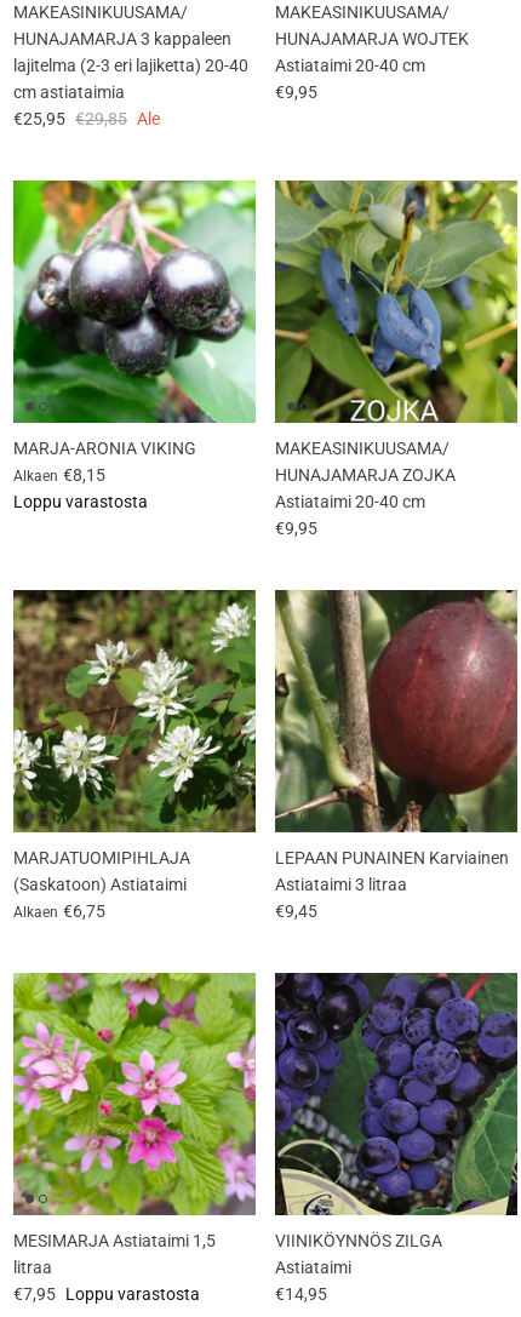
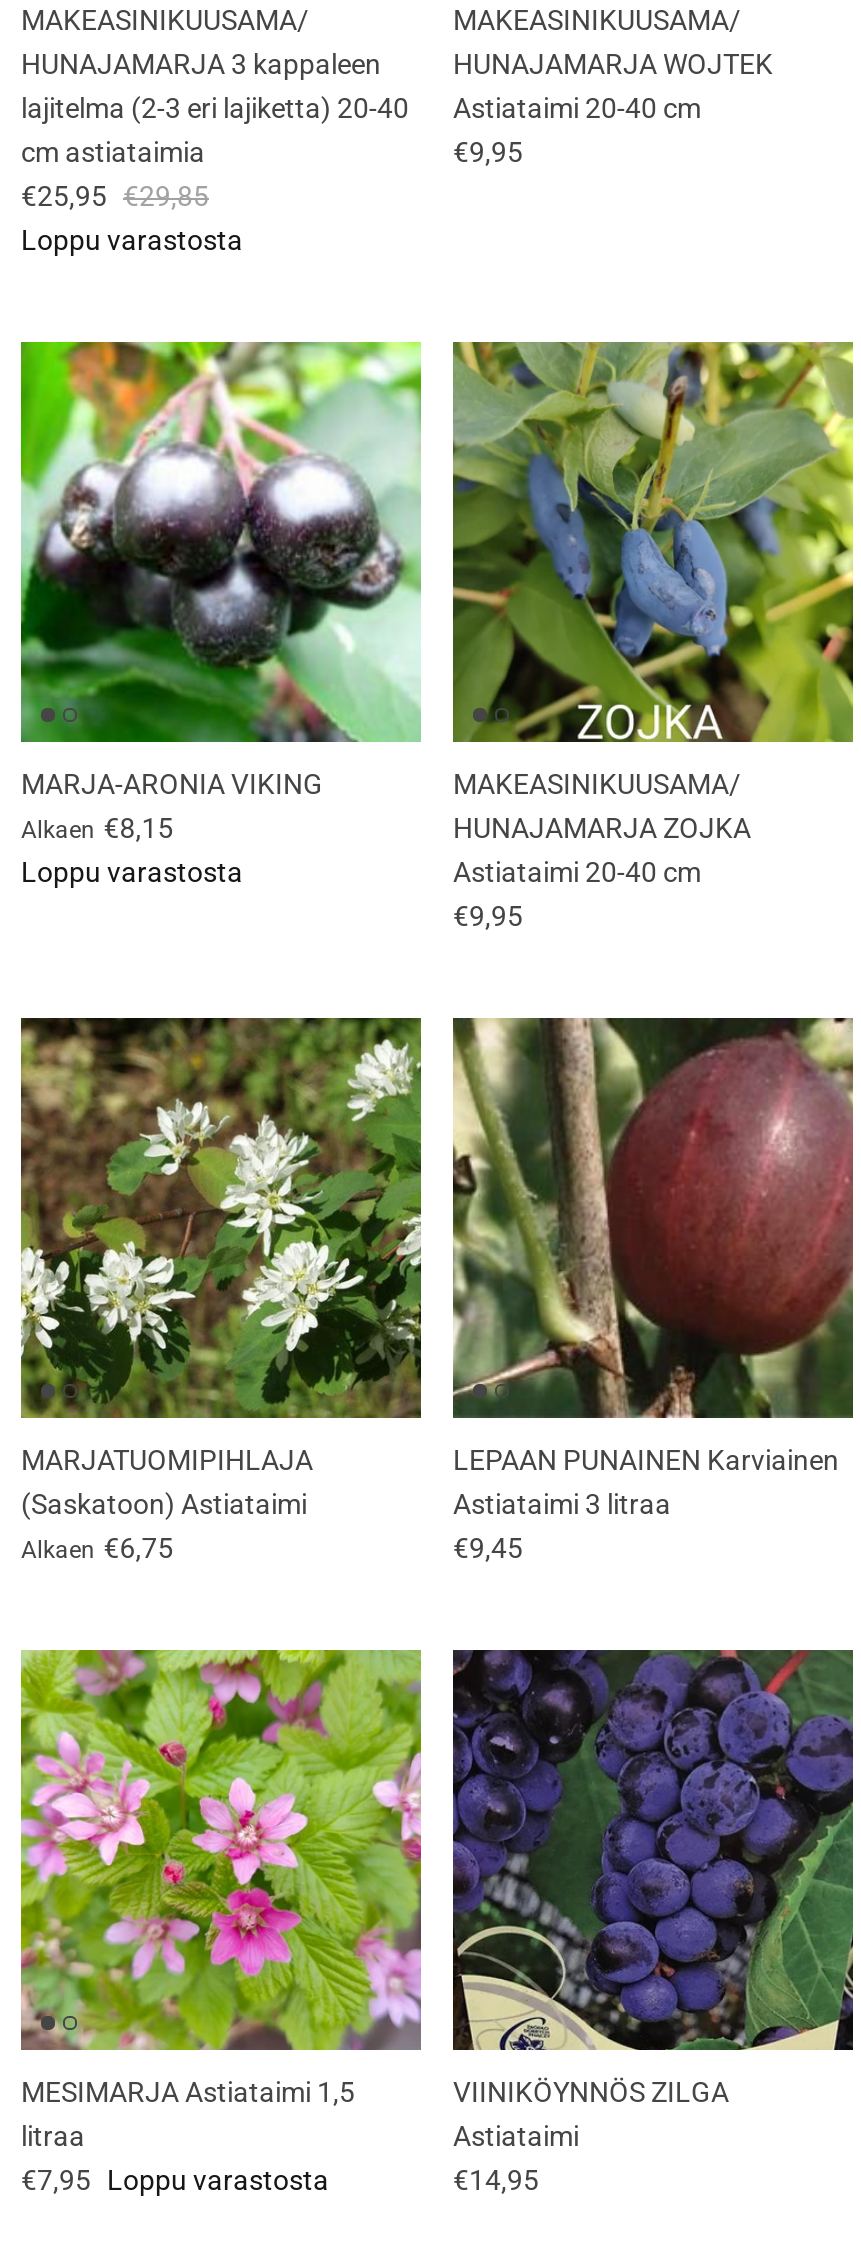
- €25,95 €29,85 Ale
+ €25,95 €29,85
+ Loppu varastosta
